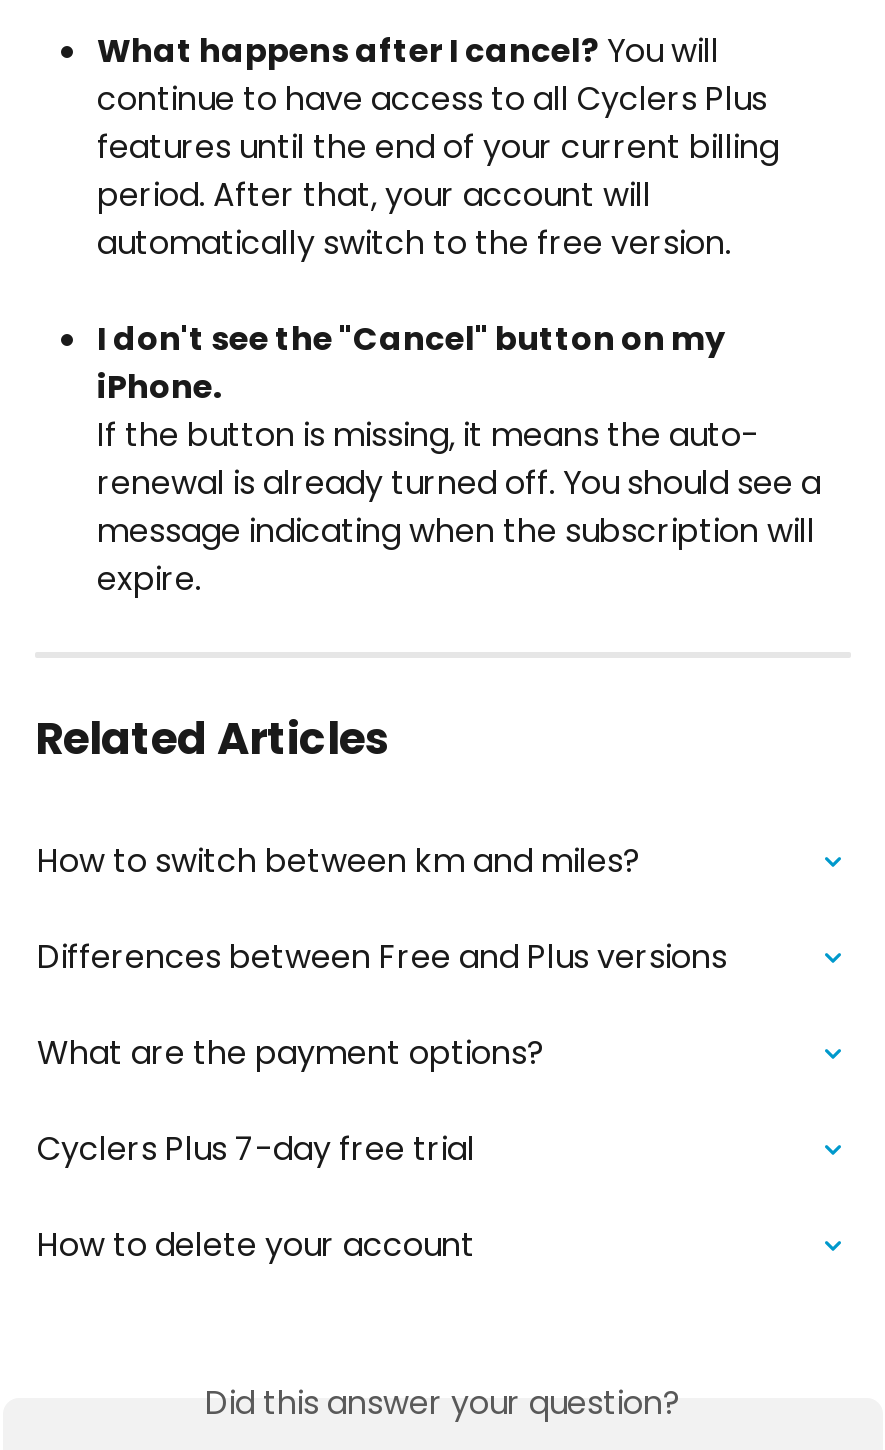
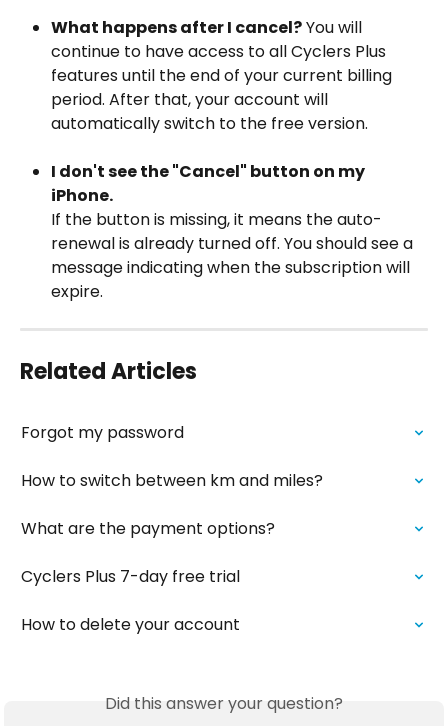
+ Forgot my password

moved down: How to switch between km and miles?

- Differences between Free and Plus versions
